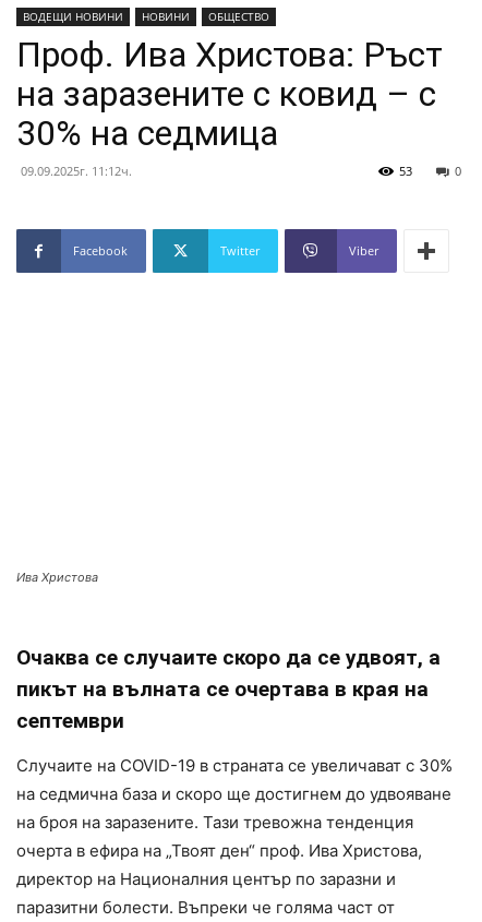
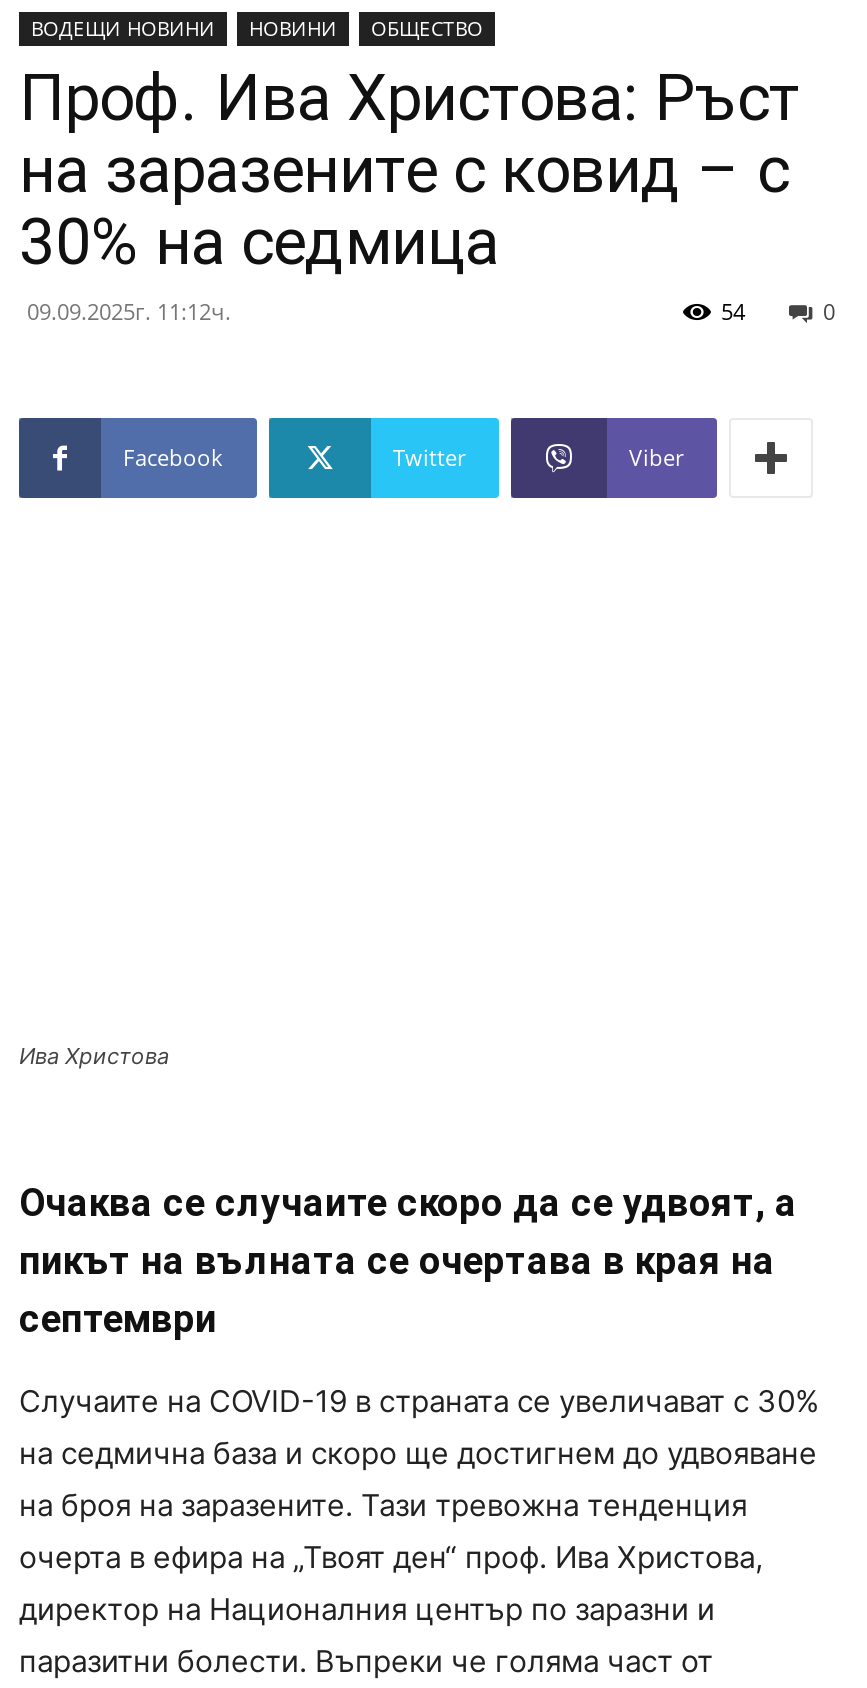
- 53
+ 54
